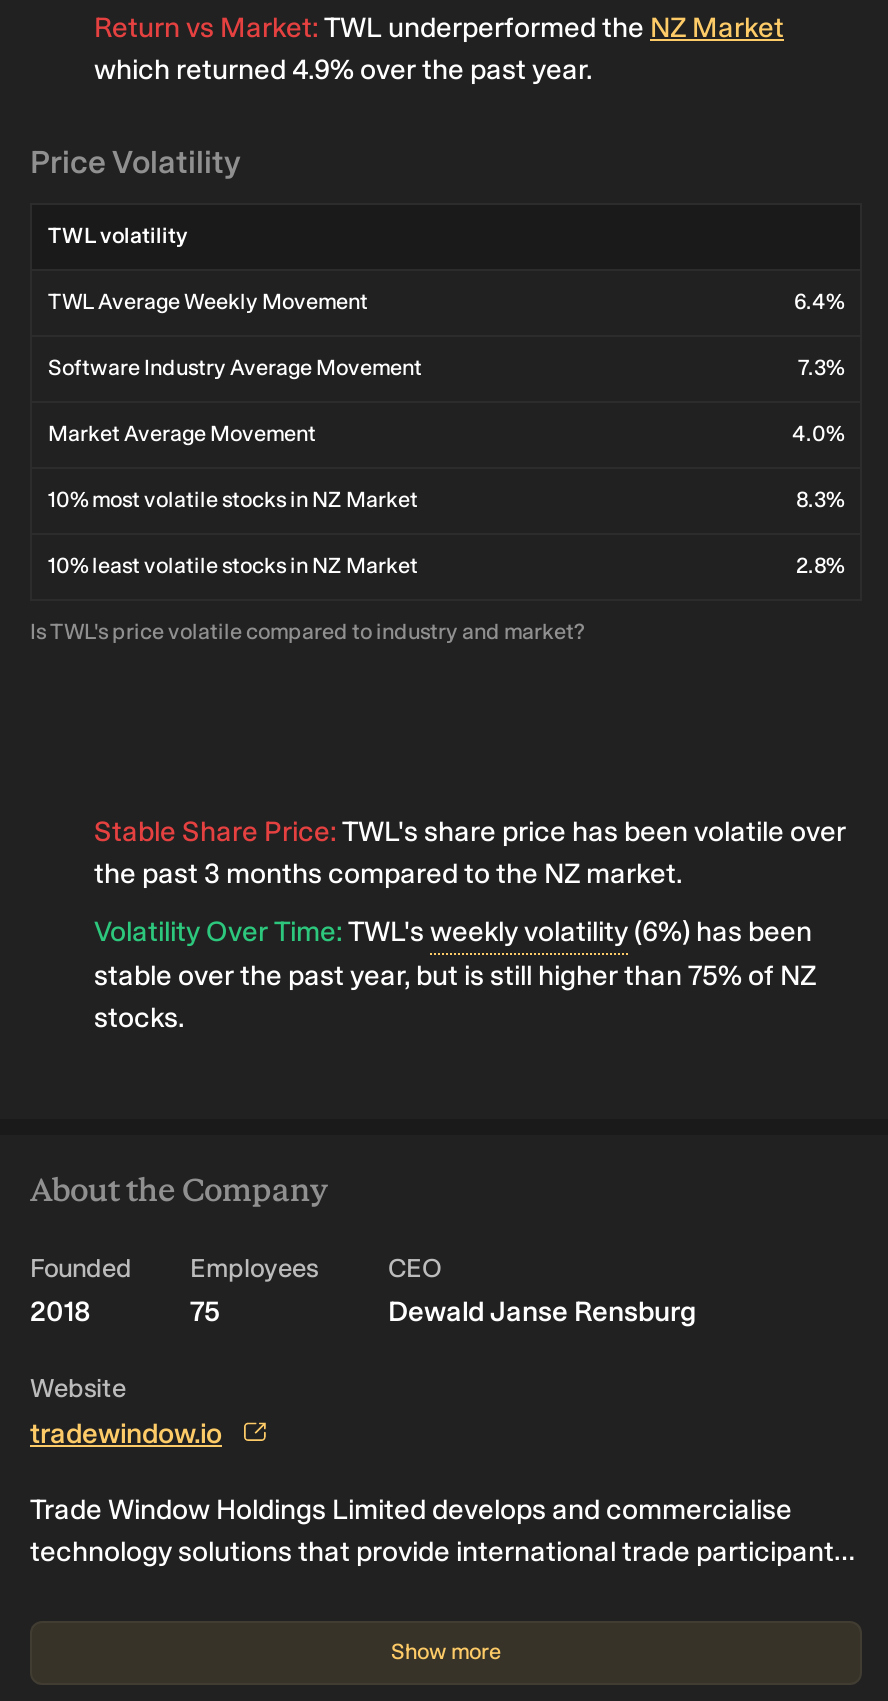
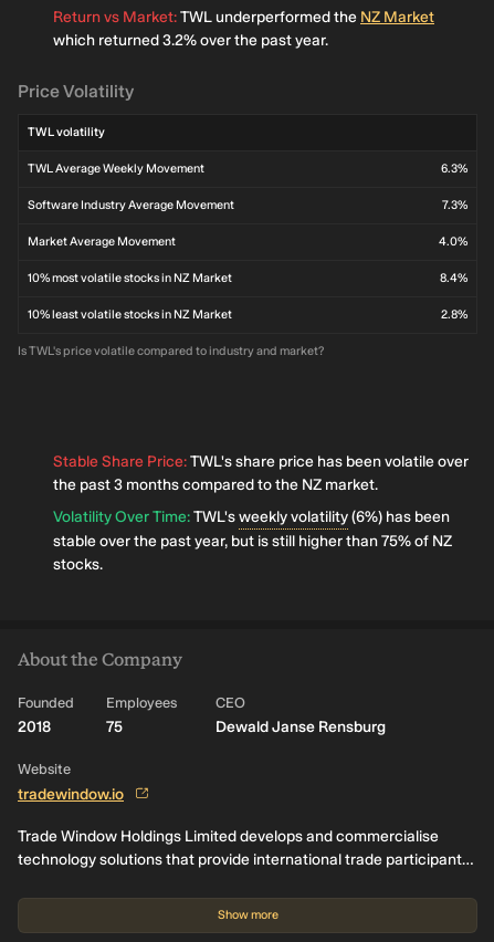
- which returned 4.9% over the past year.
+ which returned 3.2% over the past year.

- 6.4%
+ 6.3%

- 8.3%
+ 8.4%
